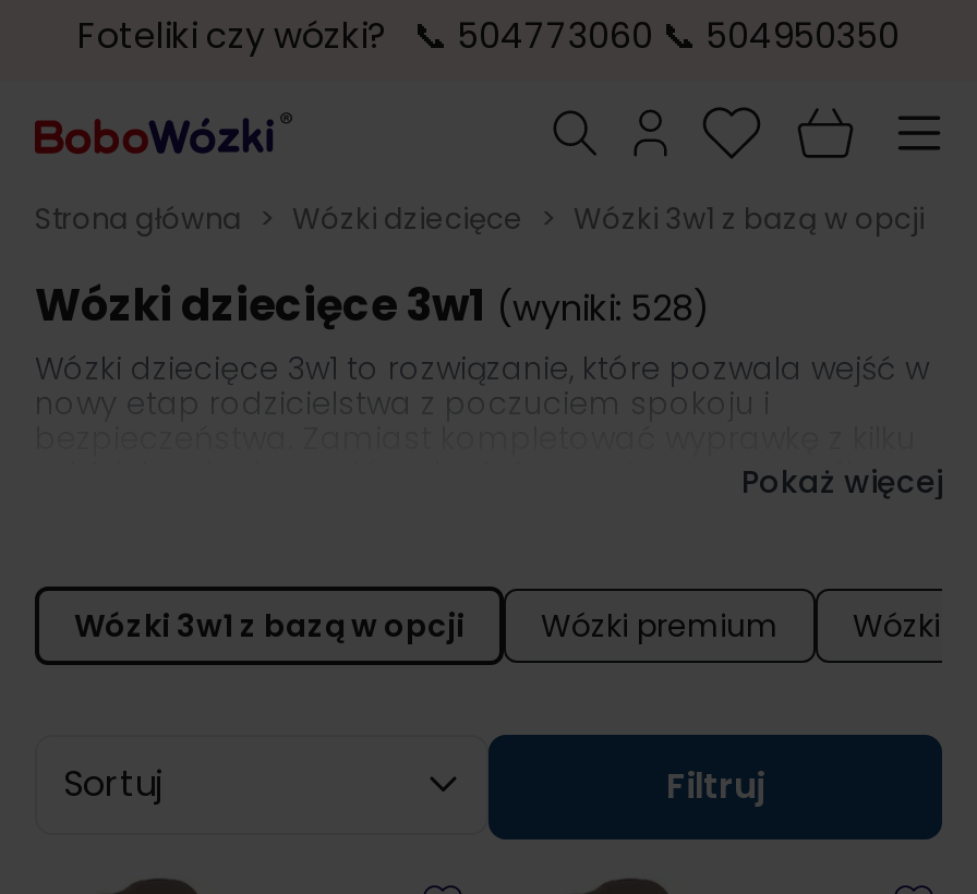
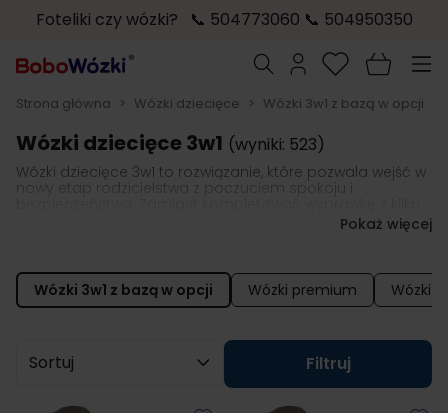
- Wózki dziecięce 3w1 (wyniki: 528)
+ Wózki dziecięce 3w1 (wyniki: 523)
